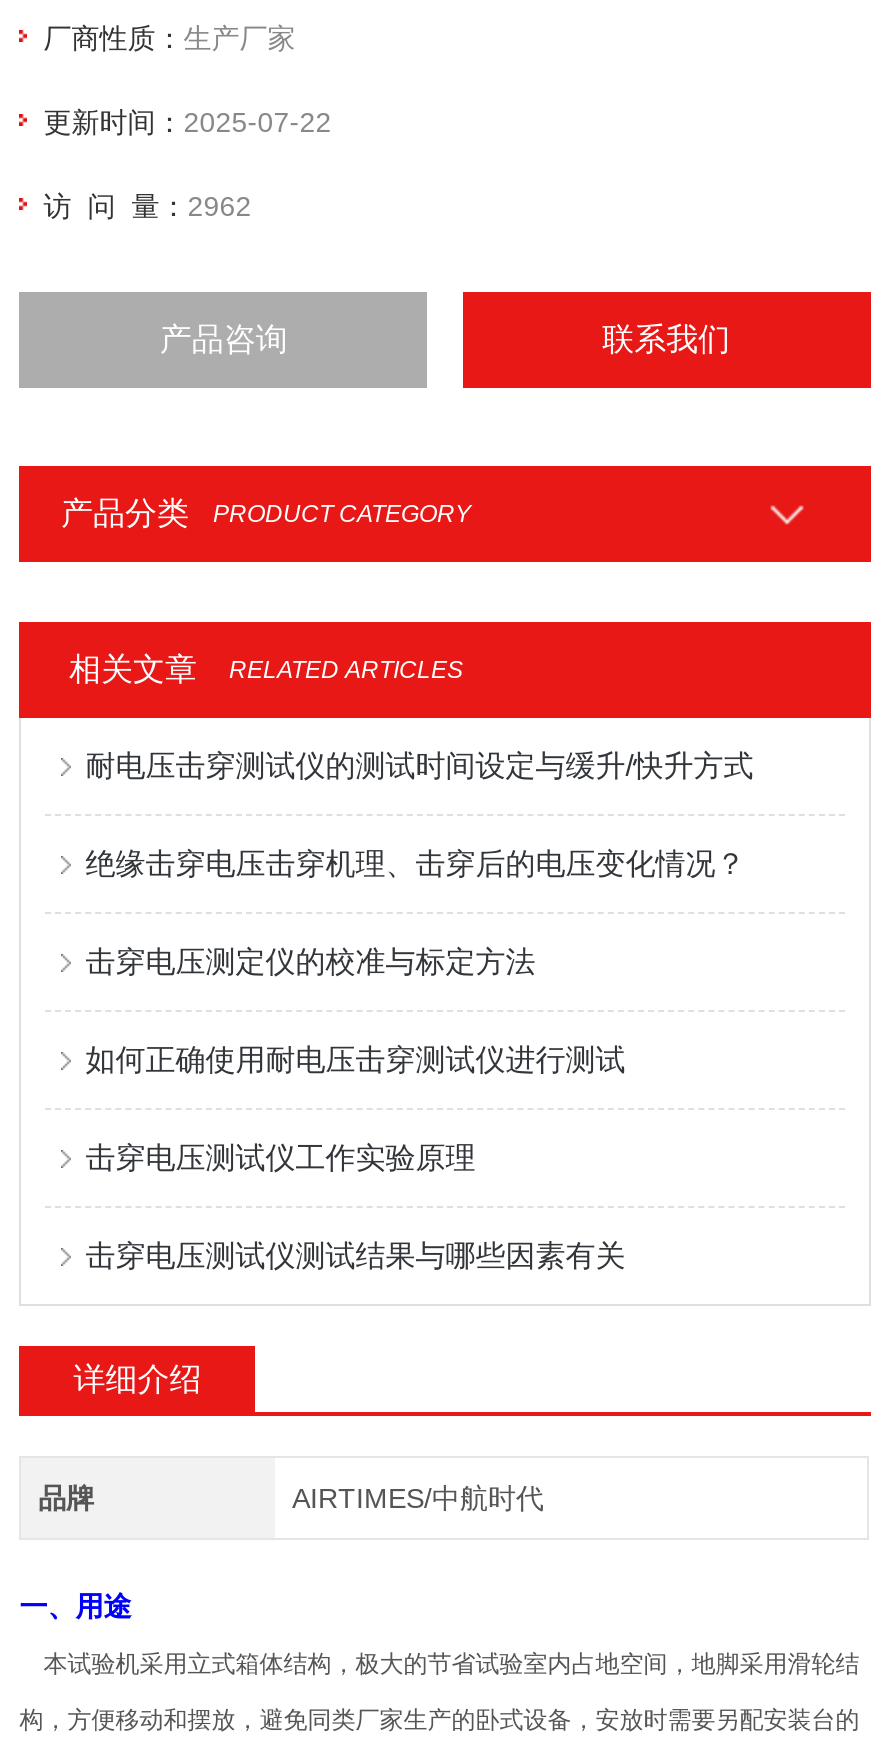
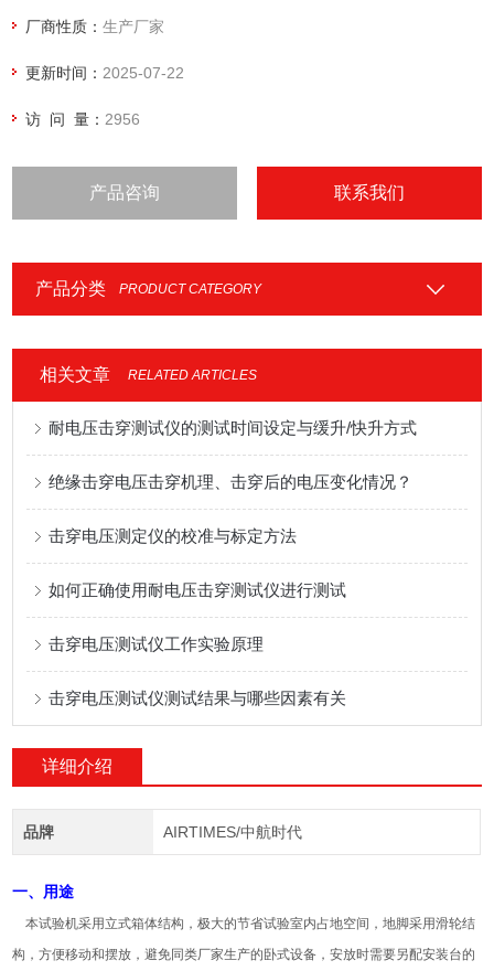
- 访 问 量：2962
+ 访 问 量：2956
